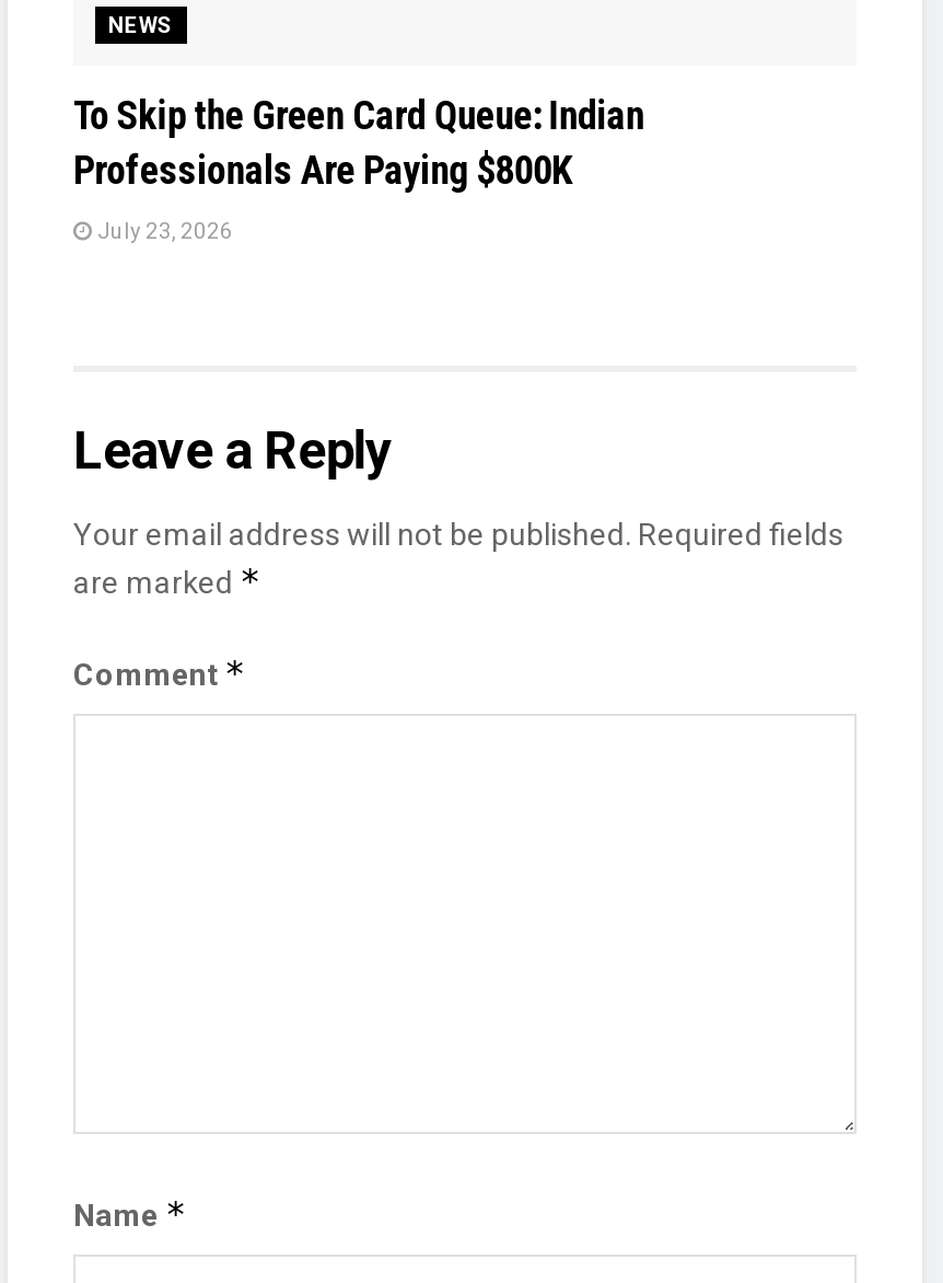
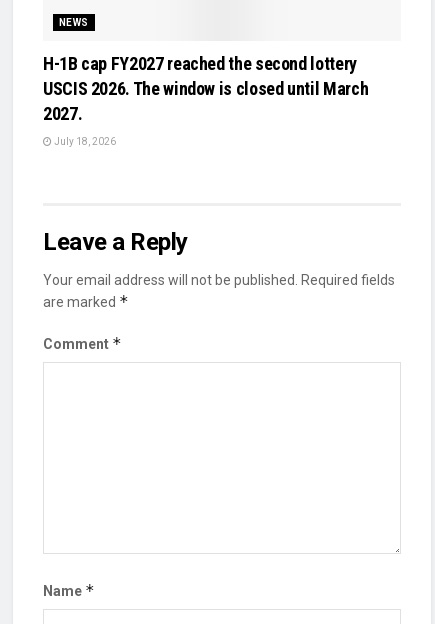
- To Skip the Green Card Queue: Indian
- Professionals Are Paying $800K
+ H-1B cap FY2027 reached the second lottery
+ USCIS 2026. The window is closed until March
+ 2027.

- July 23, 2026
+ July 18, 2026
